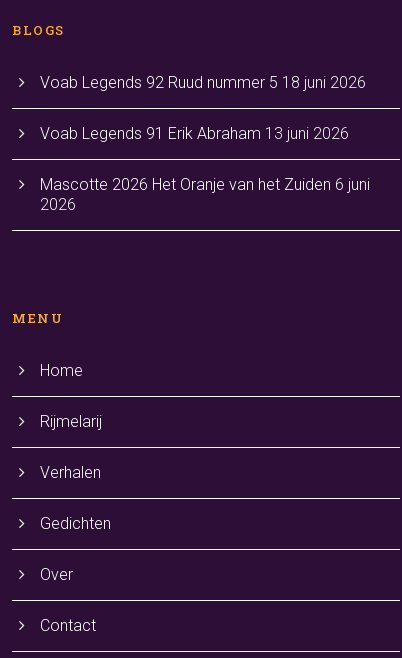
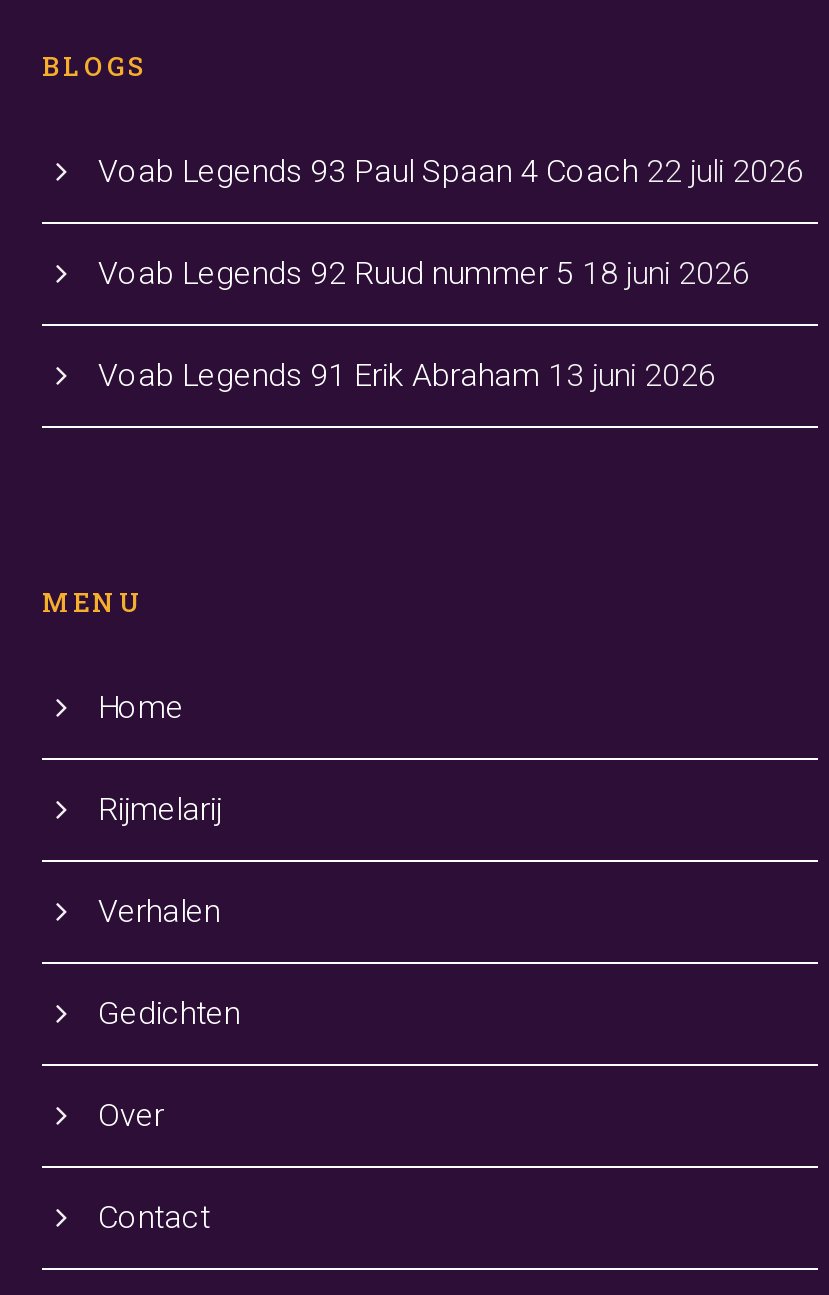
+ Voab Legends 93 Paul Spaan 4 Coach 22 juli 2026

moved down: Voab Legends 92 Ruud nummer 5 18 juni 2026 | Voab Legends 91 Erik Abraham 13 juni 2026

- Mascotte 2026 Het Oranje van het Zuiden 6 juni
- 2026
